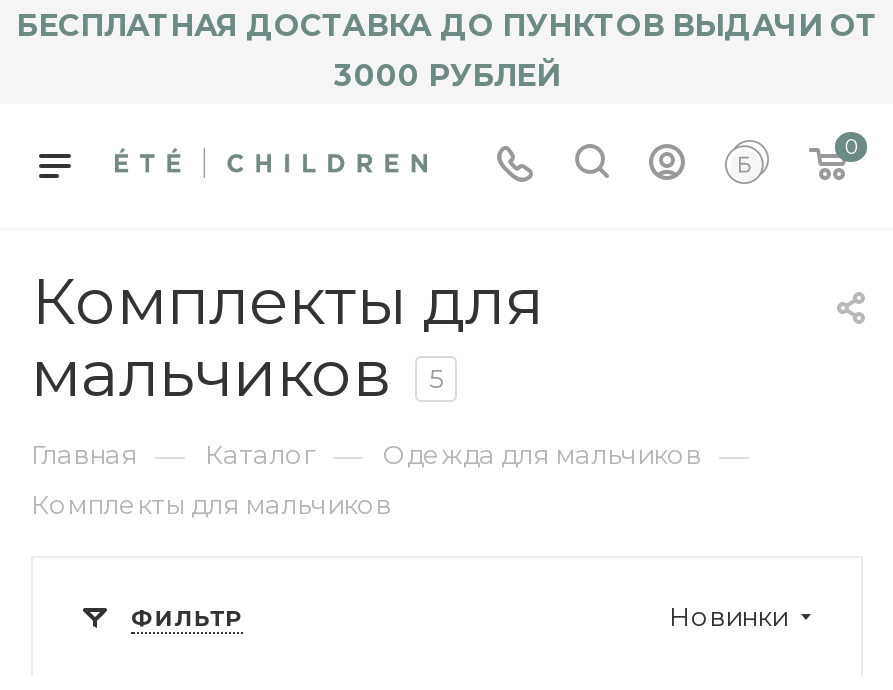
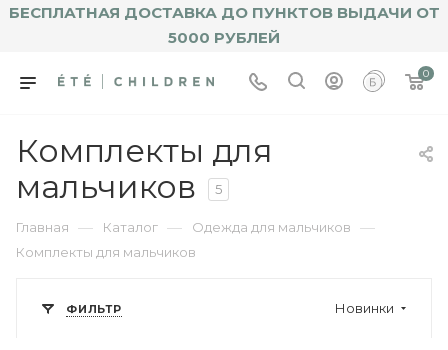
- 3000 РУБЛЕЙ
+ 5000 РУБЛЕЙ
